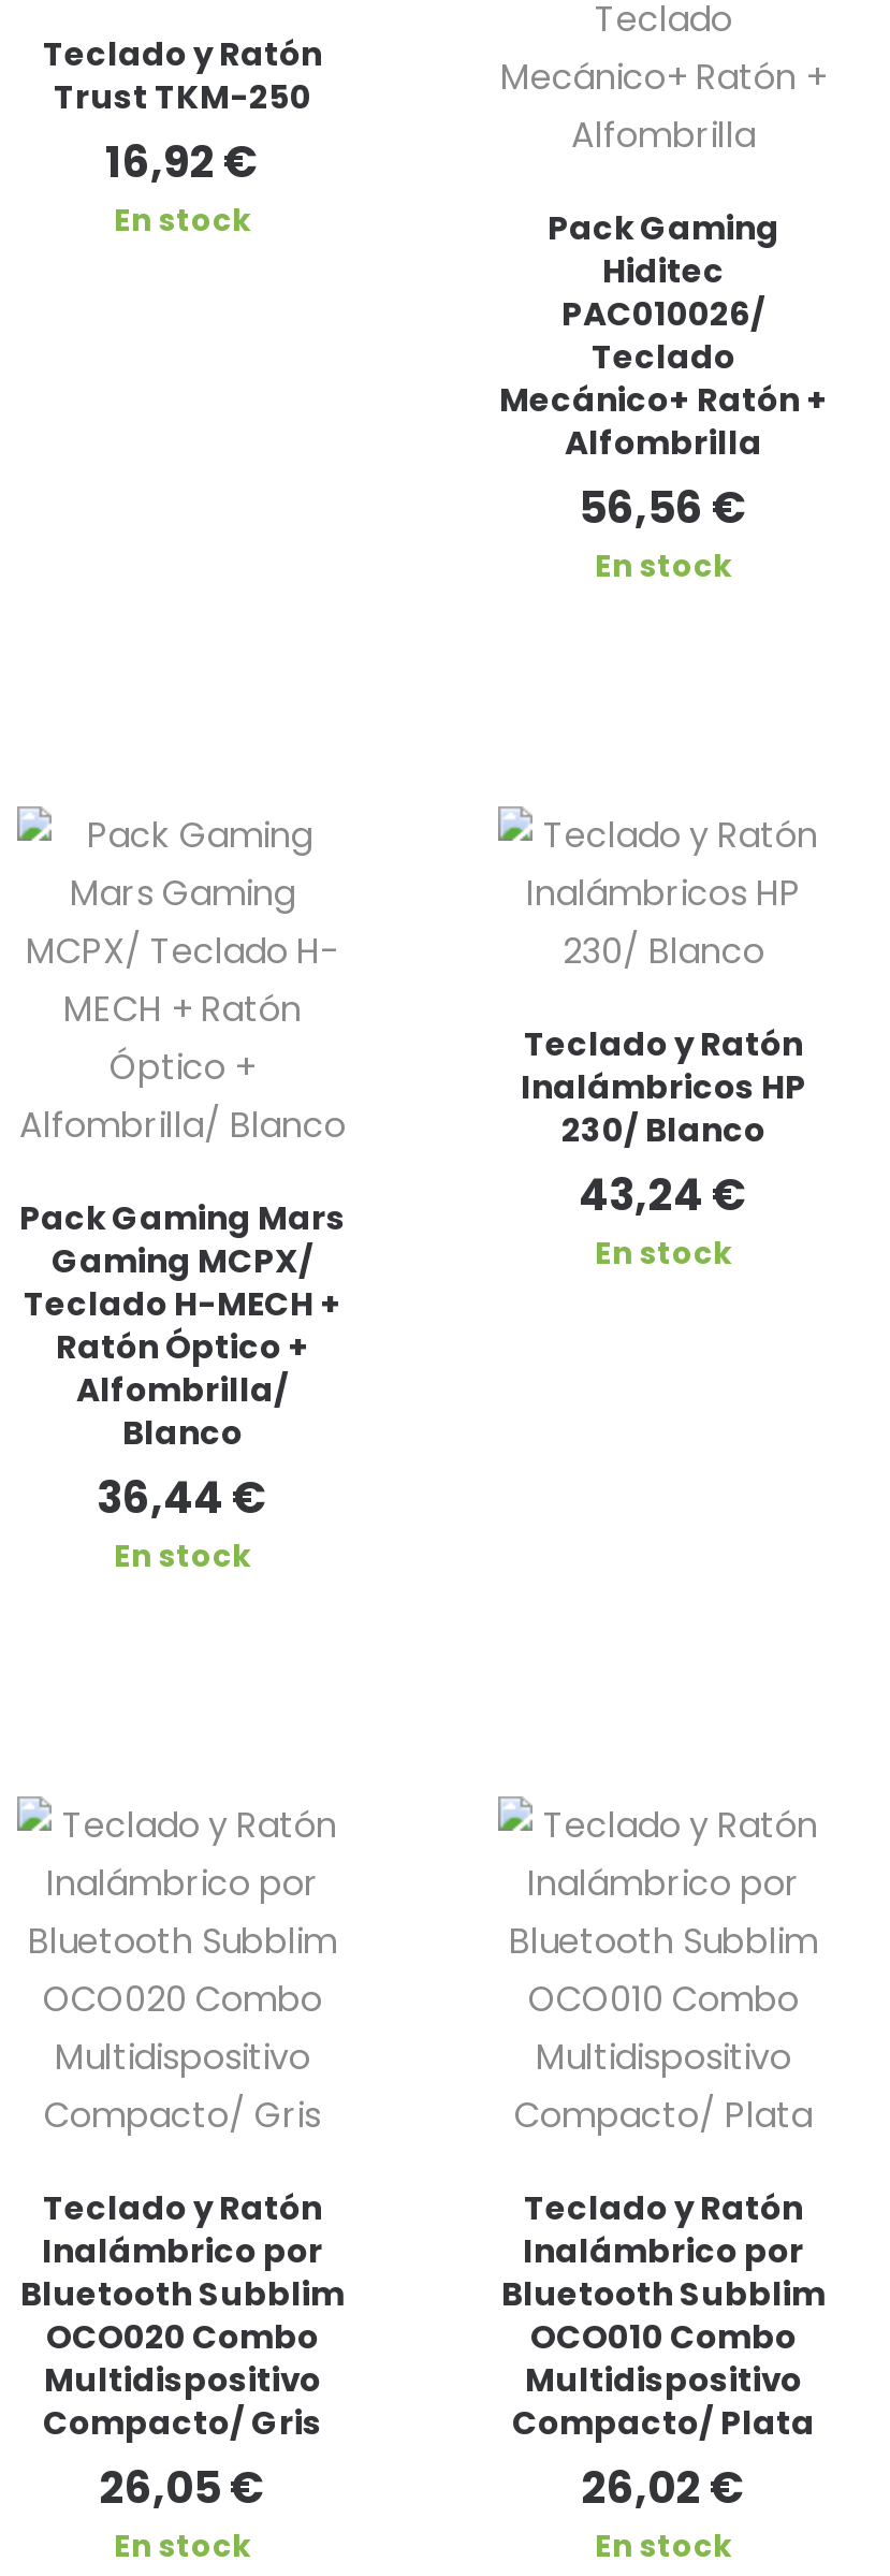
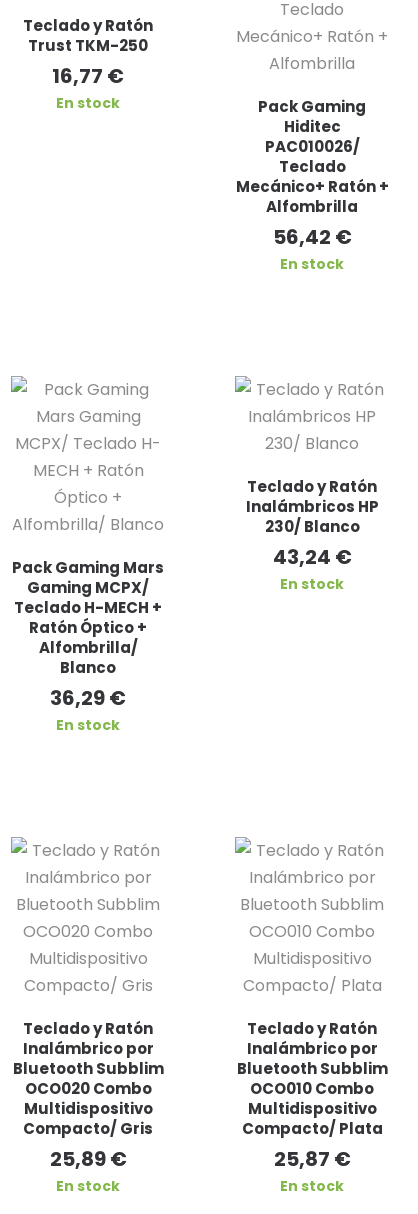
- 16,92 €
+ 16,77 €

- 56,56 €
+ 56,42 €

- 36,44 €
+ 36,29 €

- 26,05 €
+ 25,89 €

- 26,02 €
+ 25,87 €
